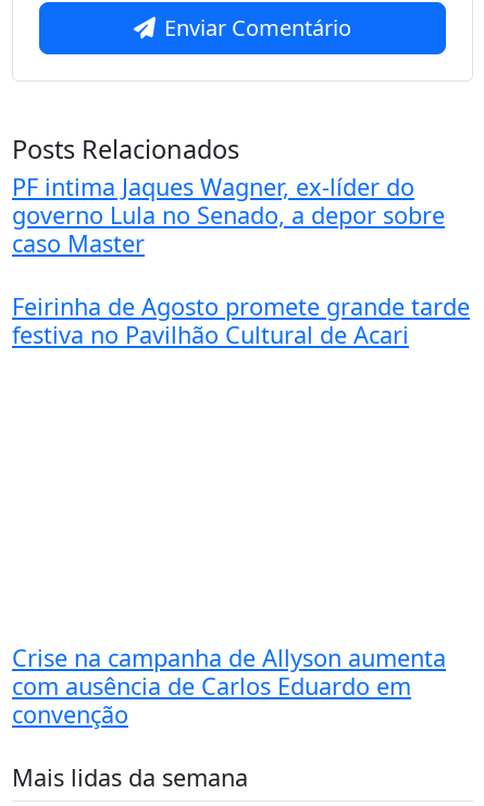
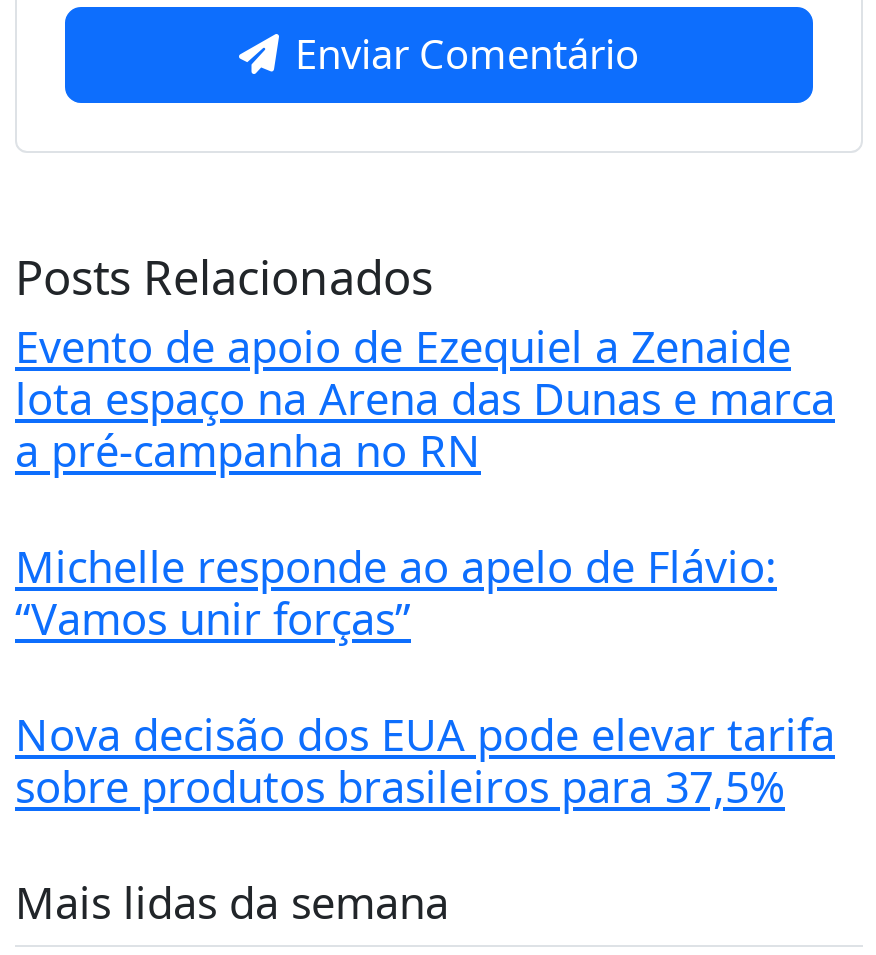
- PF intima Jaques Wagner, ex-líder do
- governo Lula no Senado, a depor sobre
- caso Master
+ Evento de apoio de Ezequiel a Zenaide
+ lota espaço na Arena das Dunas e marca
+ a pré-campanha no RN

- Feirinha de Agosto promete grande tarde
- festiva no Pavilhão Cultural de Acari
+ Michelle responde ao apelo de Flávio:
+ “Vamos unir forças”

- Crise na campanha de Allyson aumenta
- com ausência de Carlos Eduardo em
- convenção
+ Nova decisão dos EUA pode elevar tarifa
+ sobre produtos brasileiros para 37,5%
